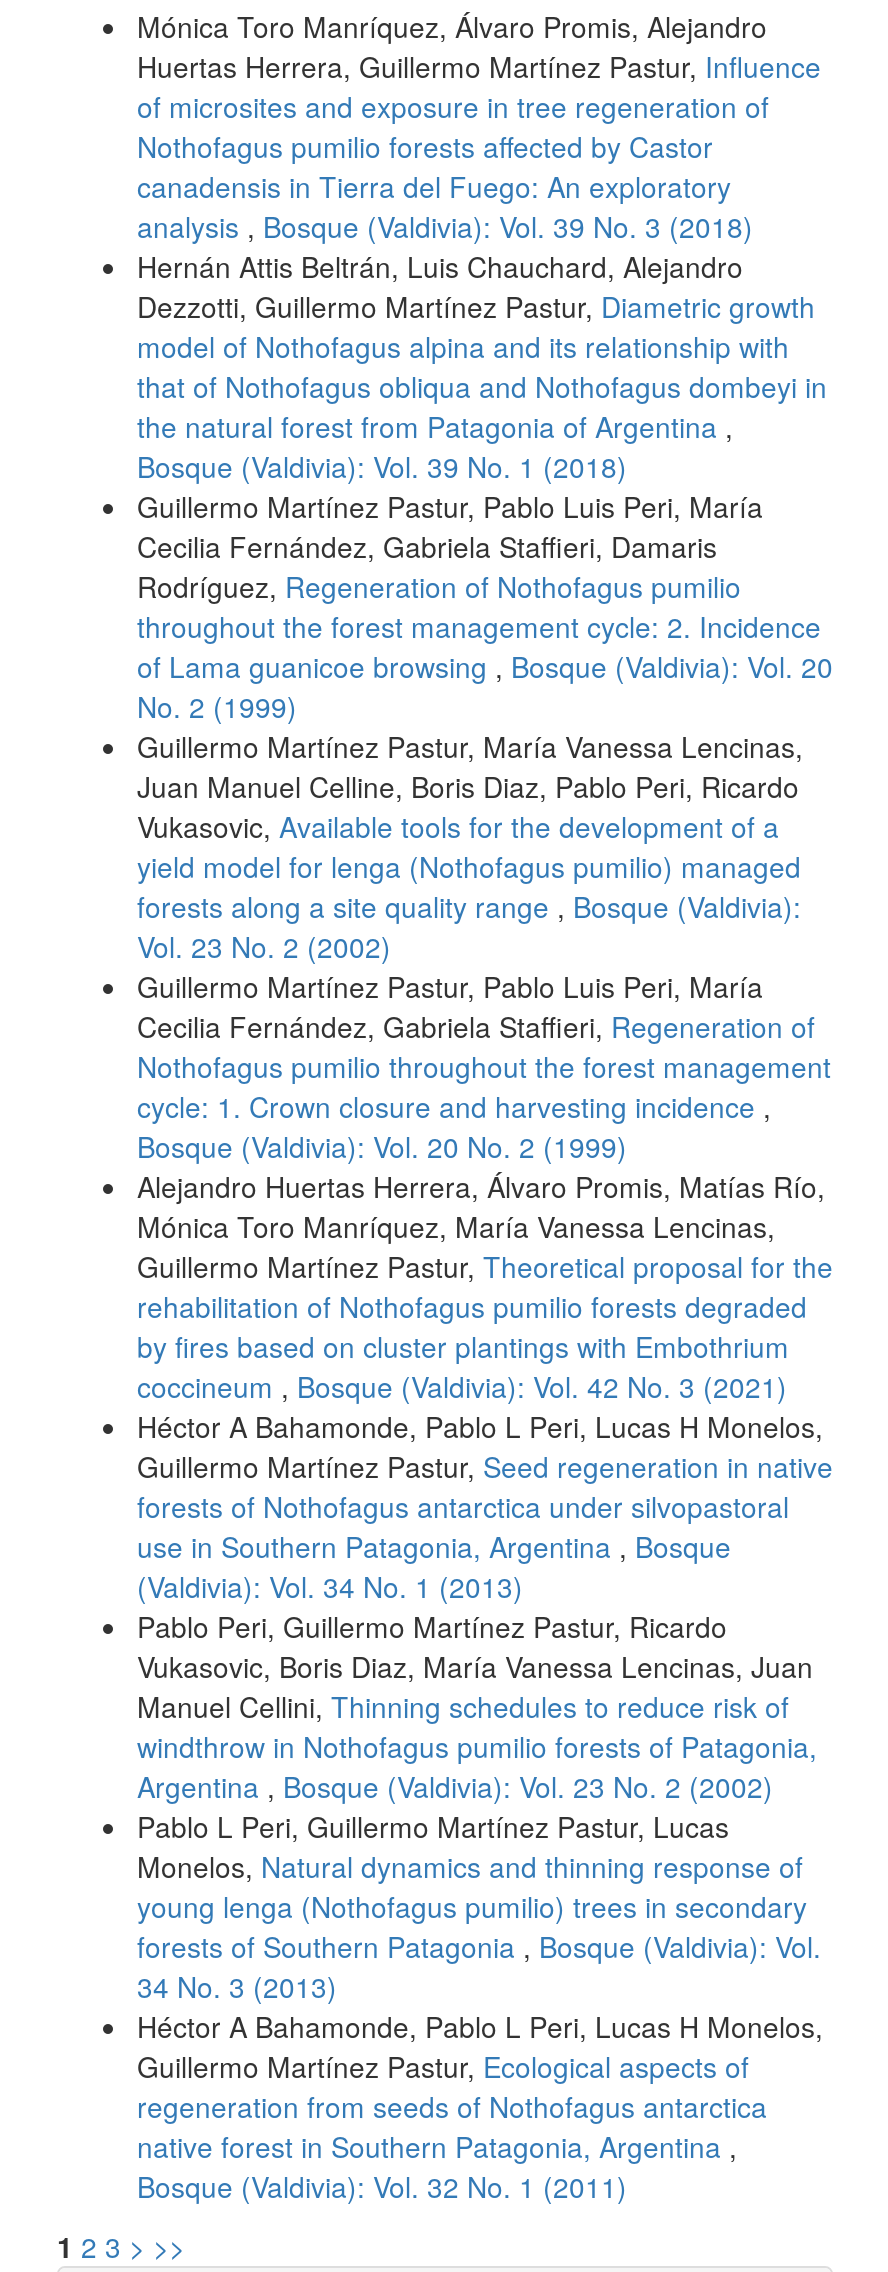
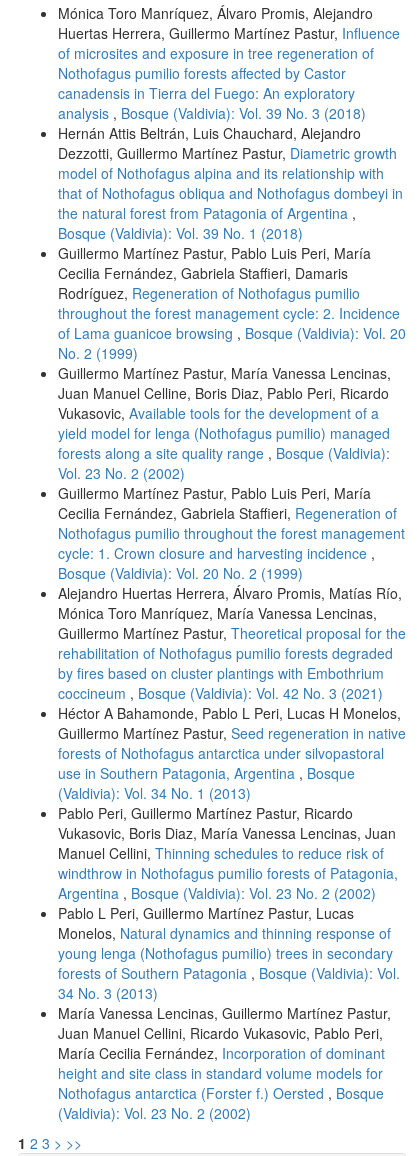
- Héctor A Bahamonde, Pablo L Peri, Lucas H Monelos,
- Guillermo Martínez Pastur, Ecological aspects of
- regeneration from seeds of Nothofagus antarctica
- native forest in Southern Patagonia, Argentina,
- Bosque (Valdivia): Vol. 32 No. 1 (2011)
+ María Vanessa Lencinas, Guillermo Martínez Pastur,
+ Juan Manuel Cellini, Ricardo Vukasovic, Pablo Peri,
+ María Cecilia Fernández, Incorporation of dominant
+ height and site class in standard volume models for
+ Nothofagus antarctica (Forster f.) Oersted, Bosque
+ (Valdivia): Vol. 23 No. 2 (2002)
